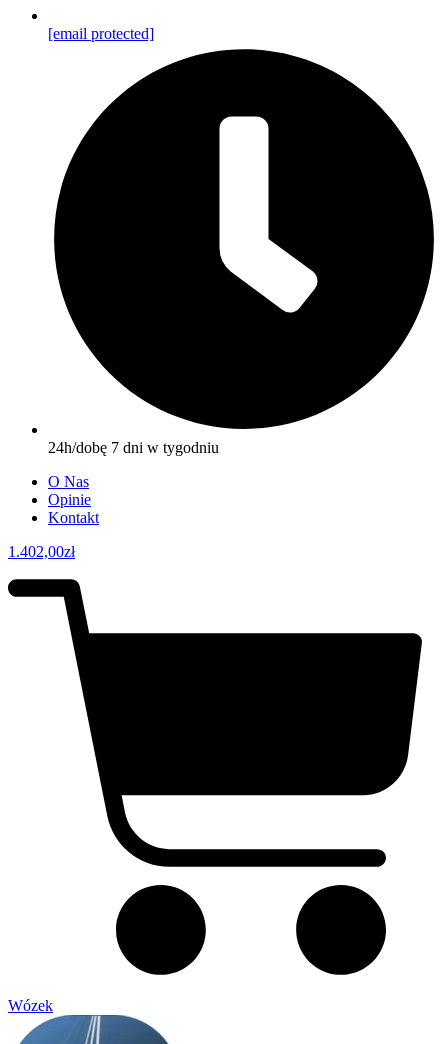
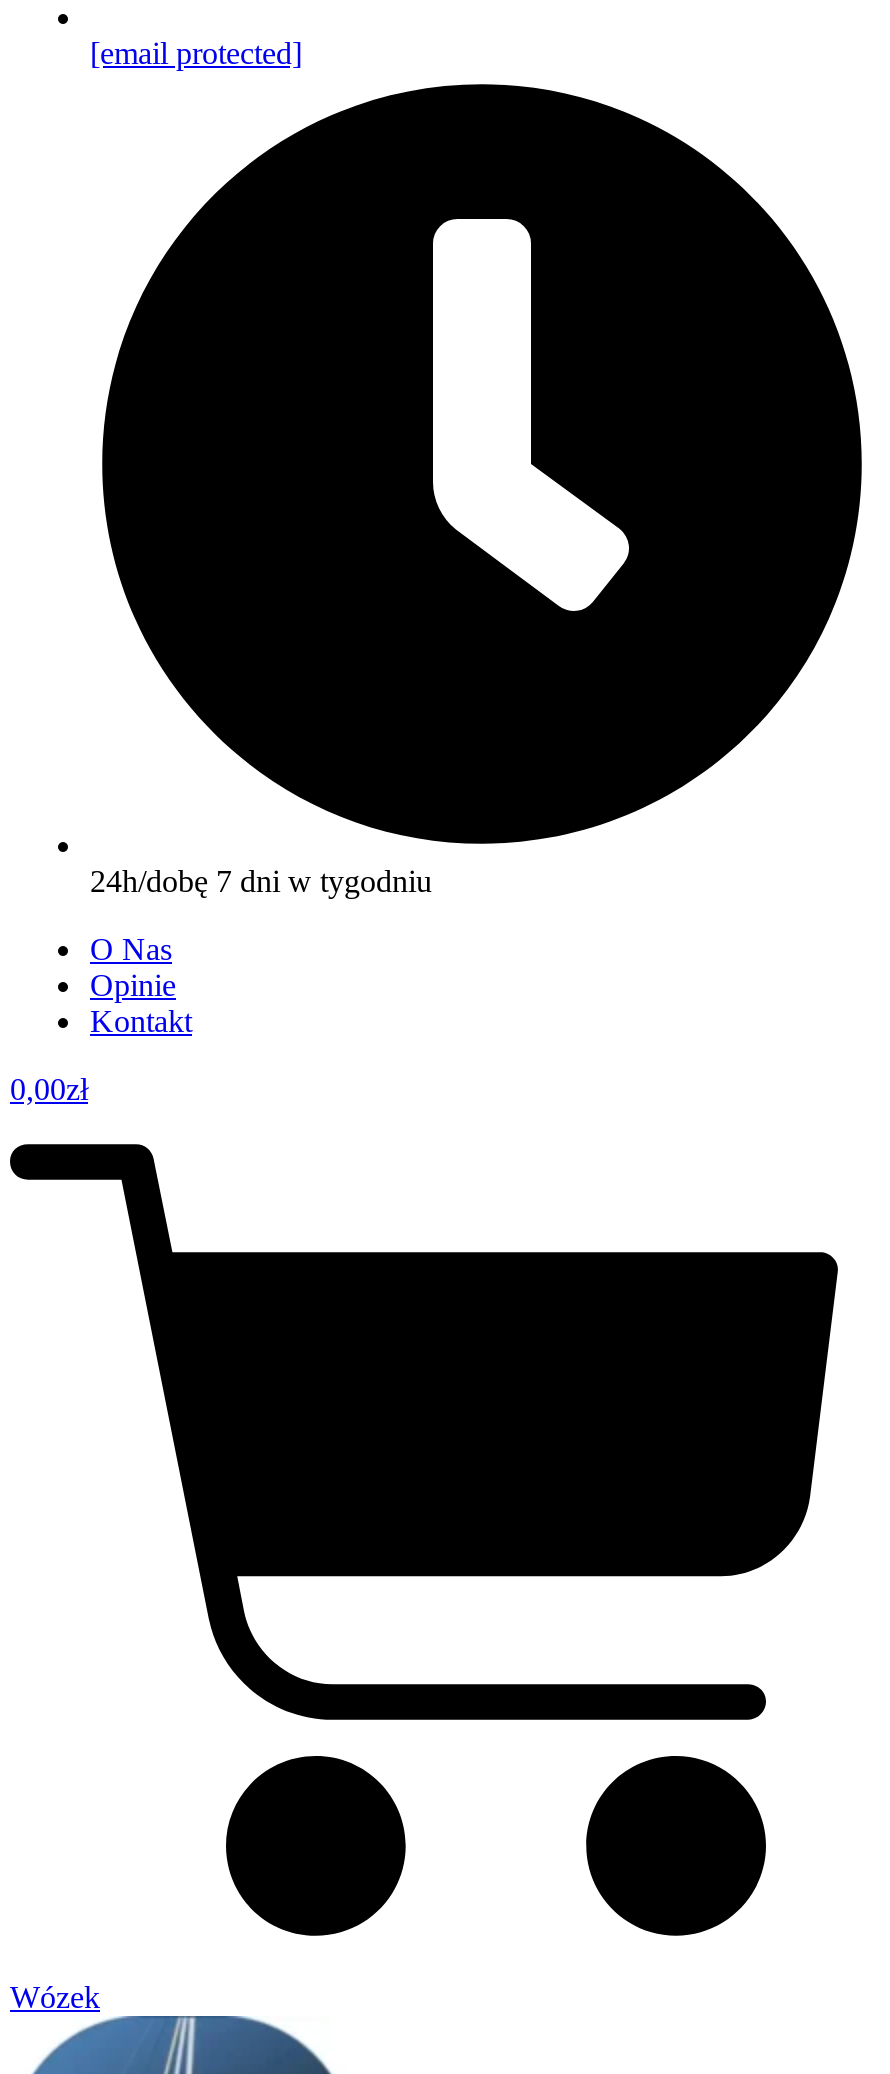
- 1.402,00zł
+ 0,00zł
